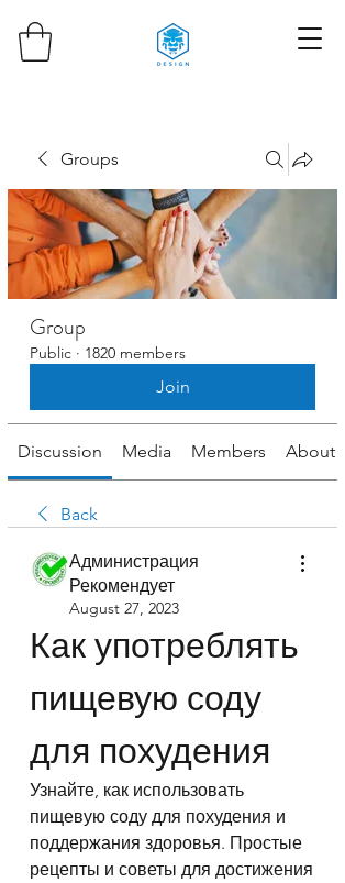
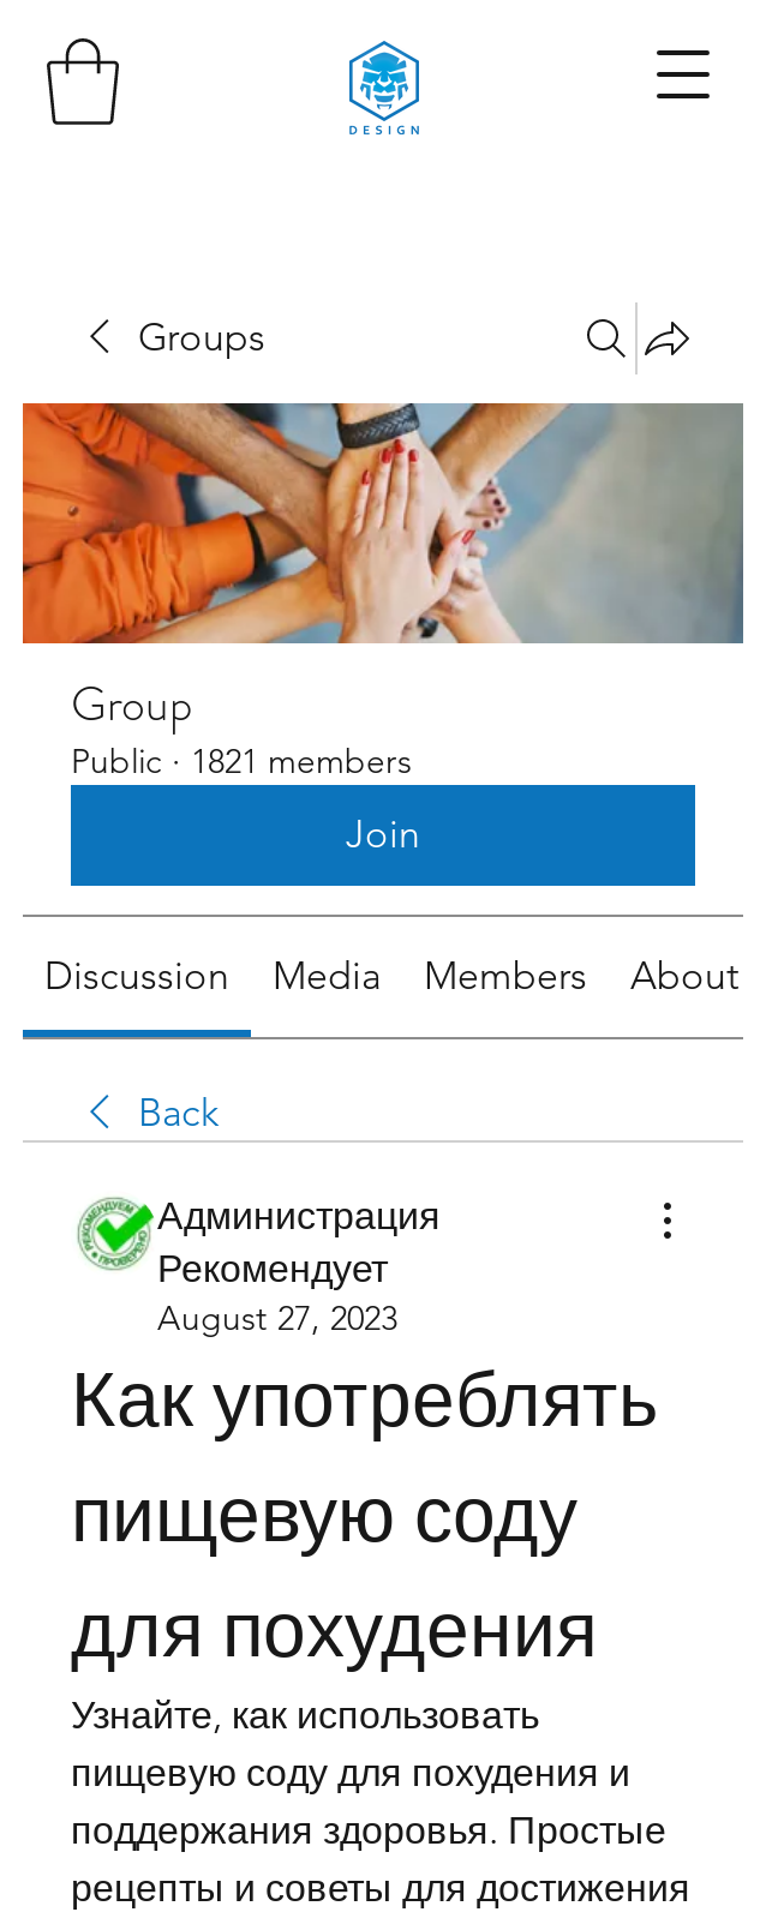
- Public · 1820 members
+ Public · 1821 members
